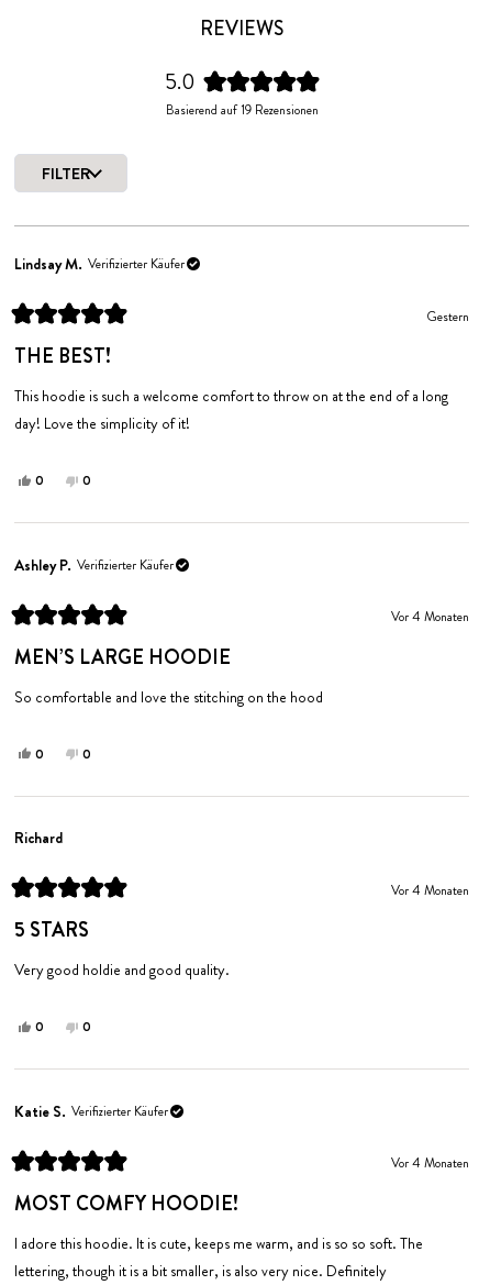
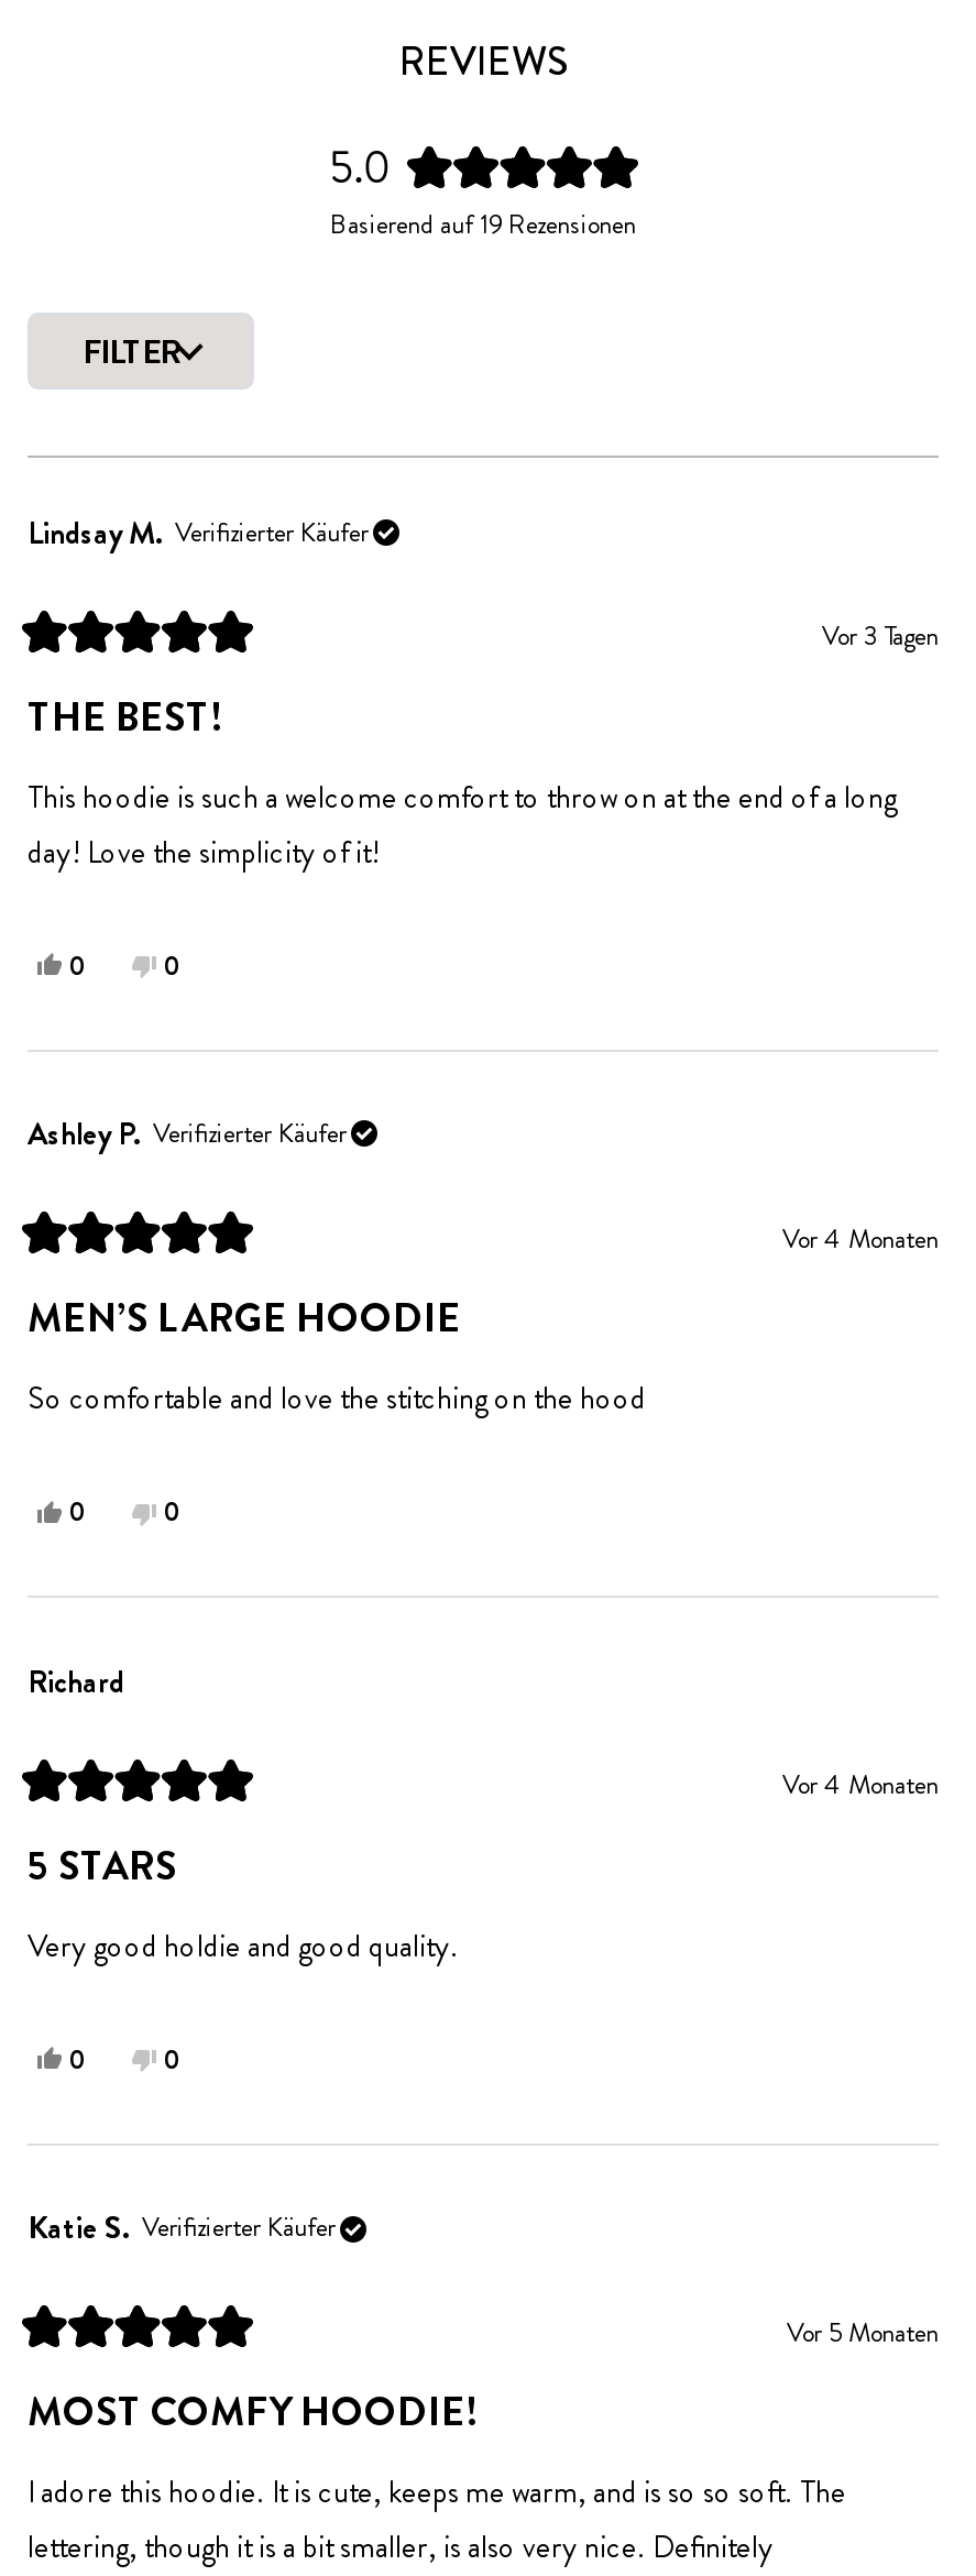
- Gestern
+ Vor 3 Tagen

- Vor 4 Monaten
+ Vor 5 Monaten
